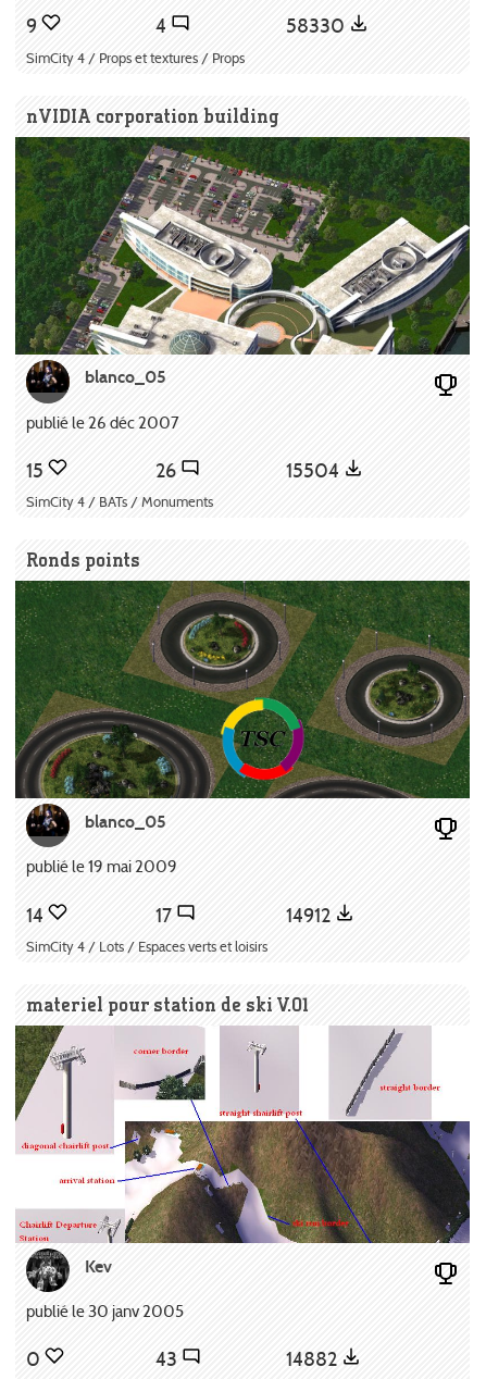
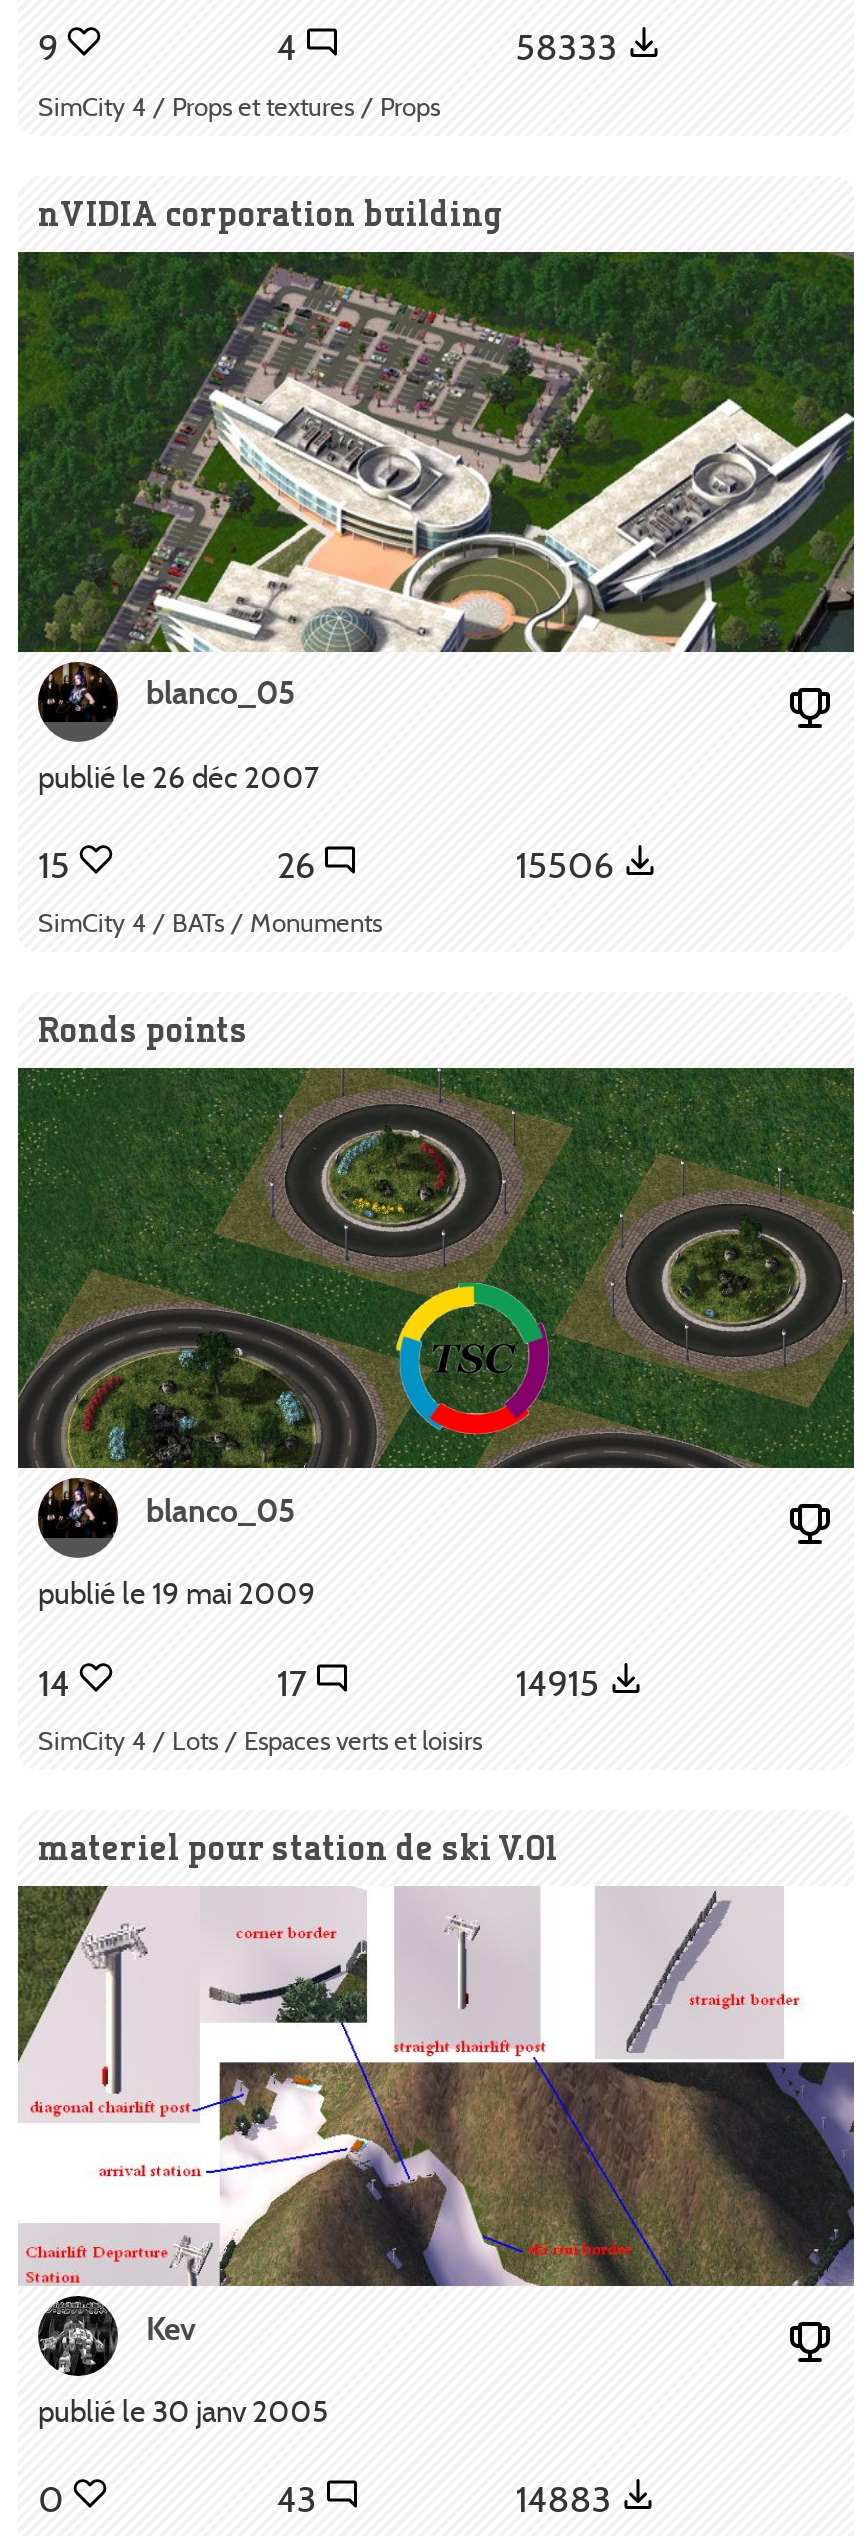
- 58330
+ 58333

- 15504
+ 15506

- 14912
+ 14915

- 14882
+ 14883
